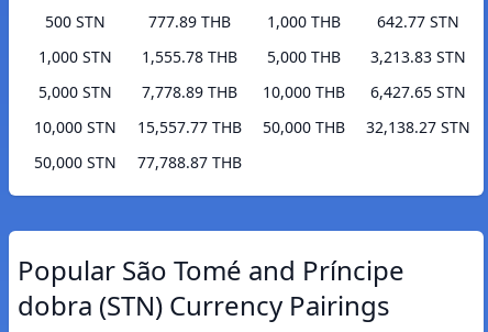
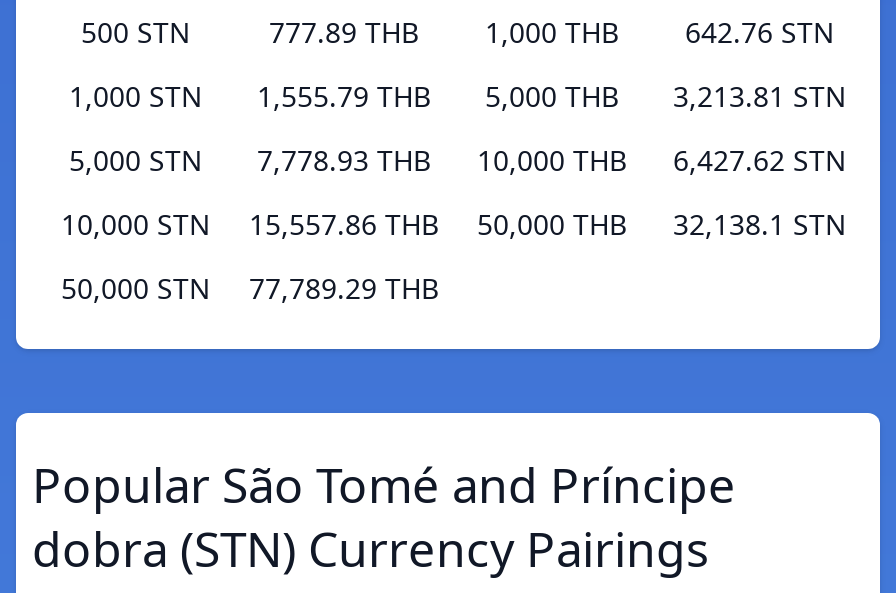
- 777.89 THB 1,000 THB 642.77 STN
+ 777.89 THB 1,000 THB 642.76 STN

- 1,555.78 THB
+ 1,555.79 THB

- 3,213.83 STN
+ 3,213.81 STN

- 7,778.89 THB
+ 7,778.93 THB

- 6,427.65 STN
+ 6,427.62 STN

- 15,557.77 THB
+ 15,557.86 THB

- 32,138.27 STN
+ 32,138.1 STN

- 50,000 STN 77,788.87 THB
+ 50,000 STN 77,789.29 THB
